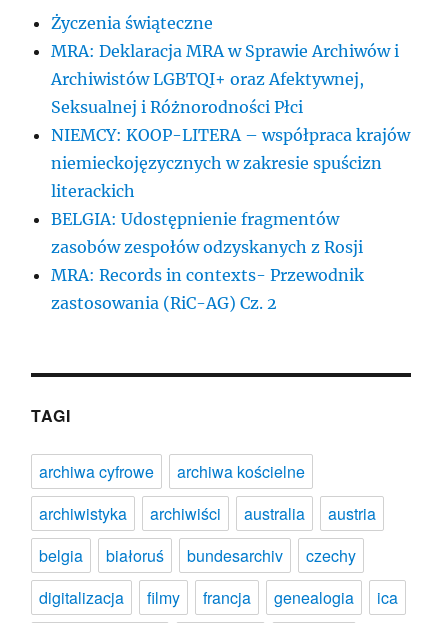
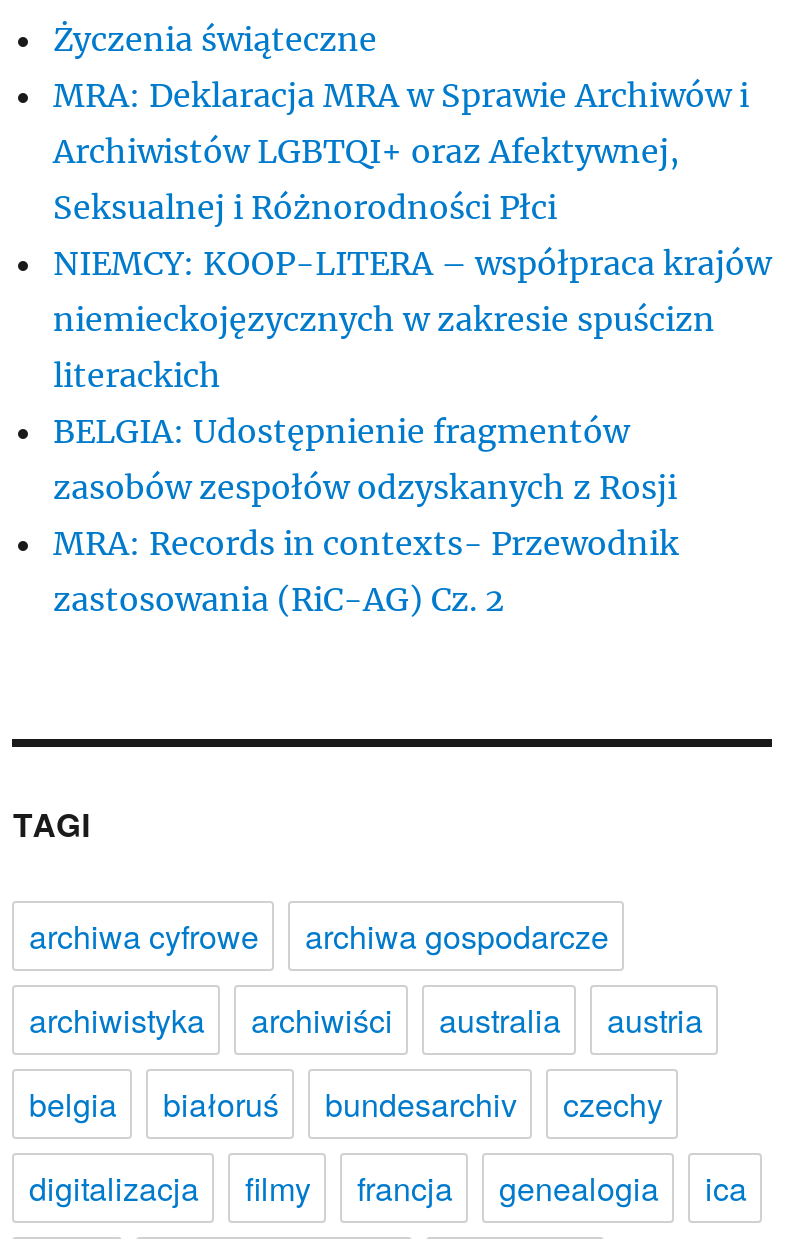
- archiwa kościelne
+ archiwa gospodarcze
